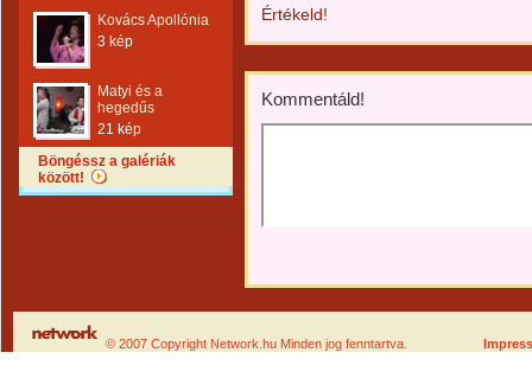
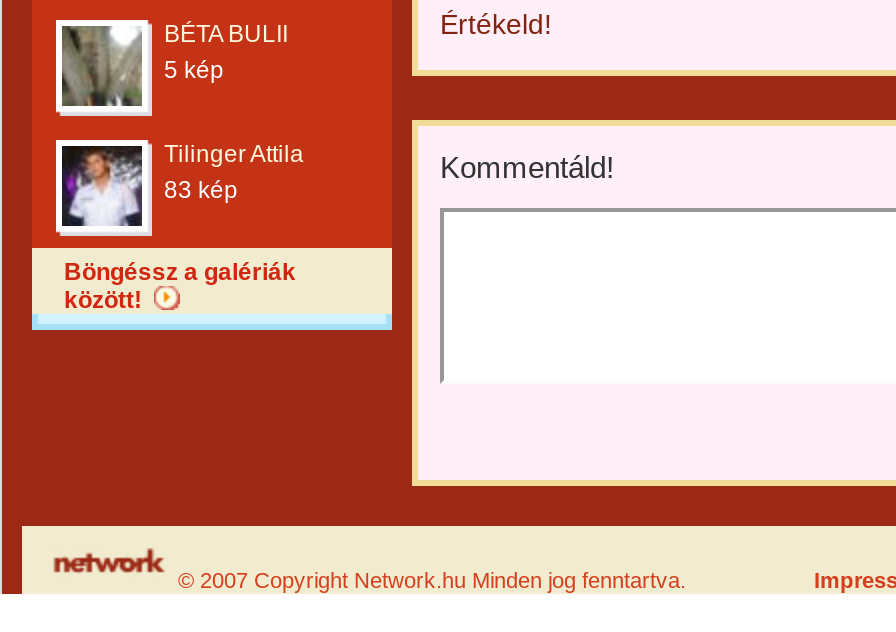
- [image]
- Kovács Apollónia
- 3 kép
+ [image]
+ BÉTA BULII
+ 5 kép

- [image]
- Matyi és a
- hegedűs
- 21 kép
+ [image]
+ Tilinger Attila
+ 83 kép
